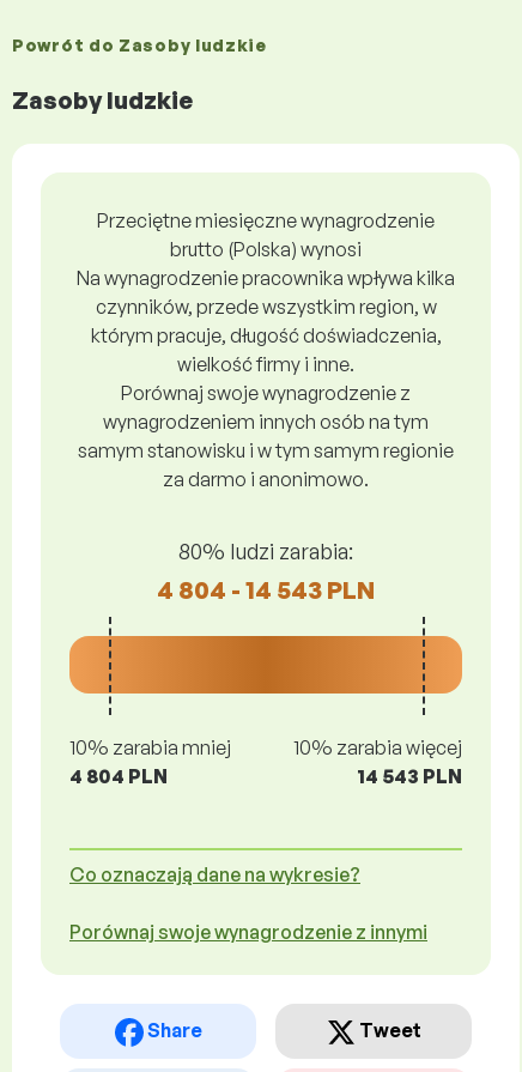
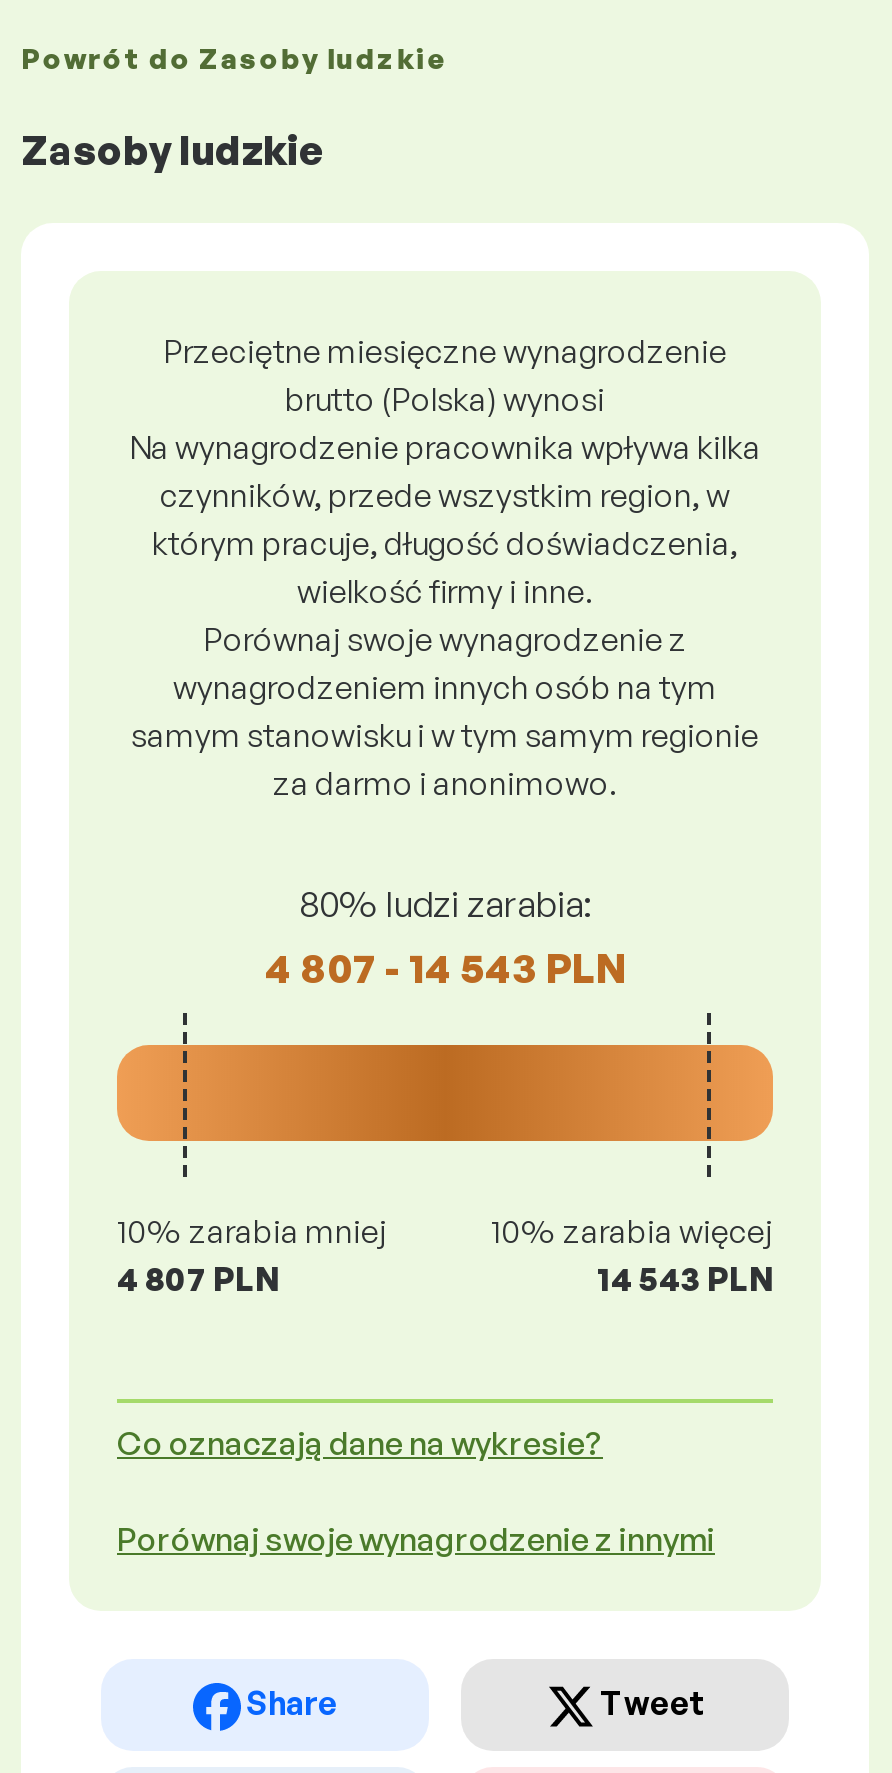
- 4 804 - 14 543 PLN
+ 4 807 - 14 543 PLN

- 4 804 PLN
+ 4 807 PLN
